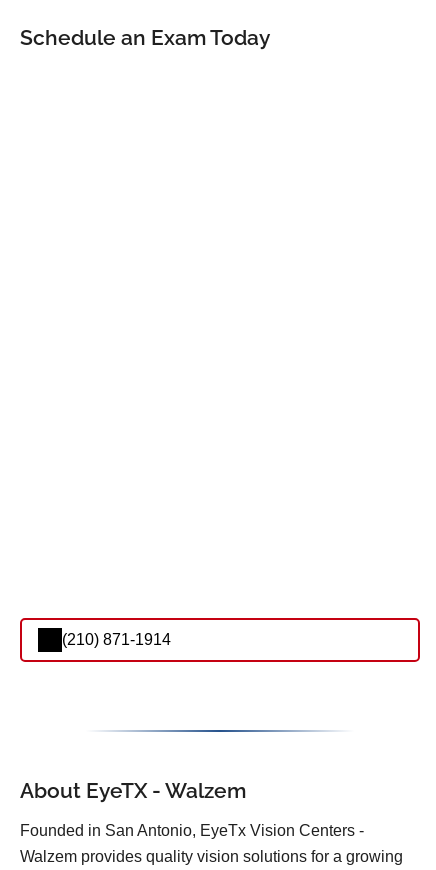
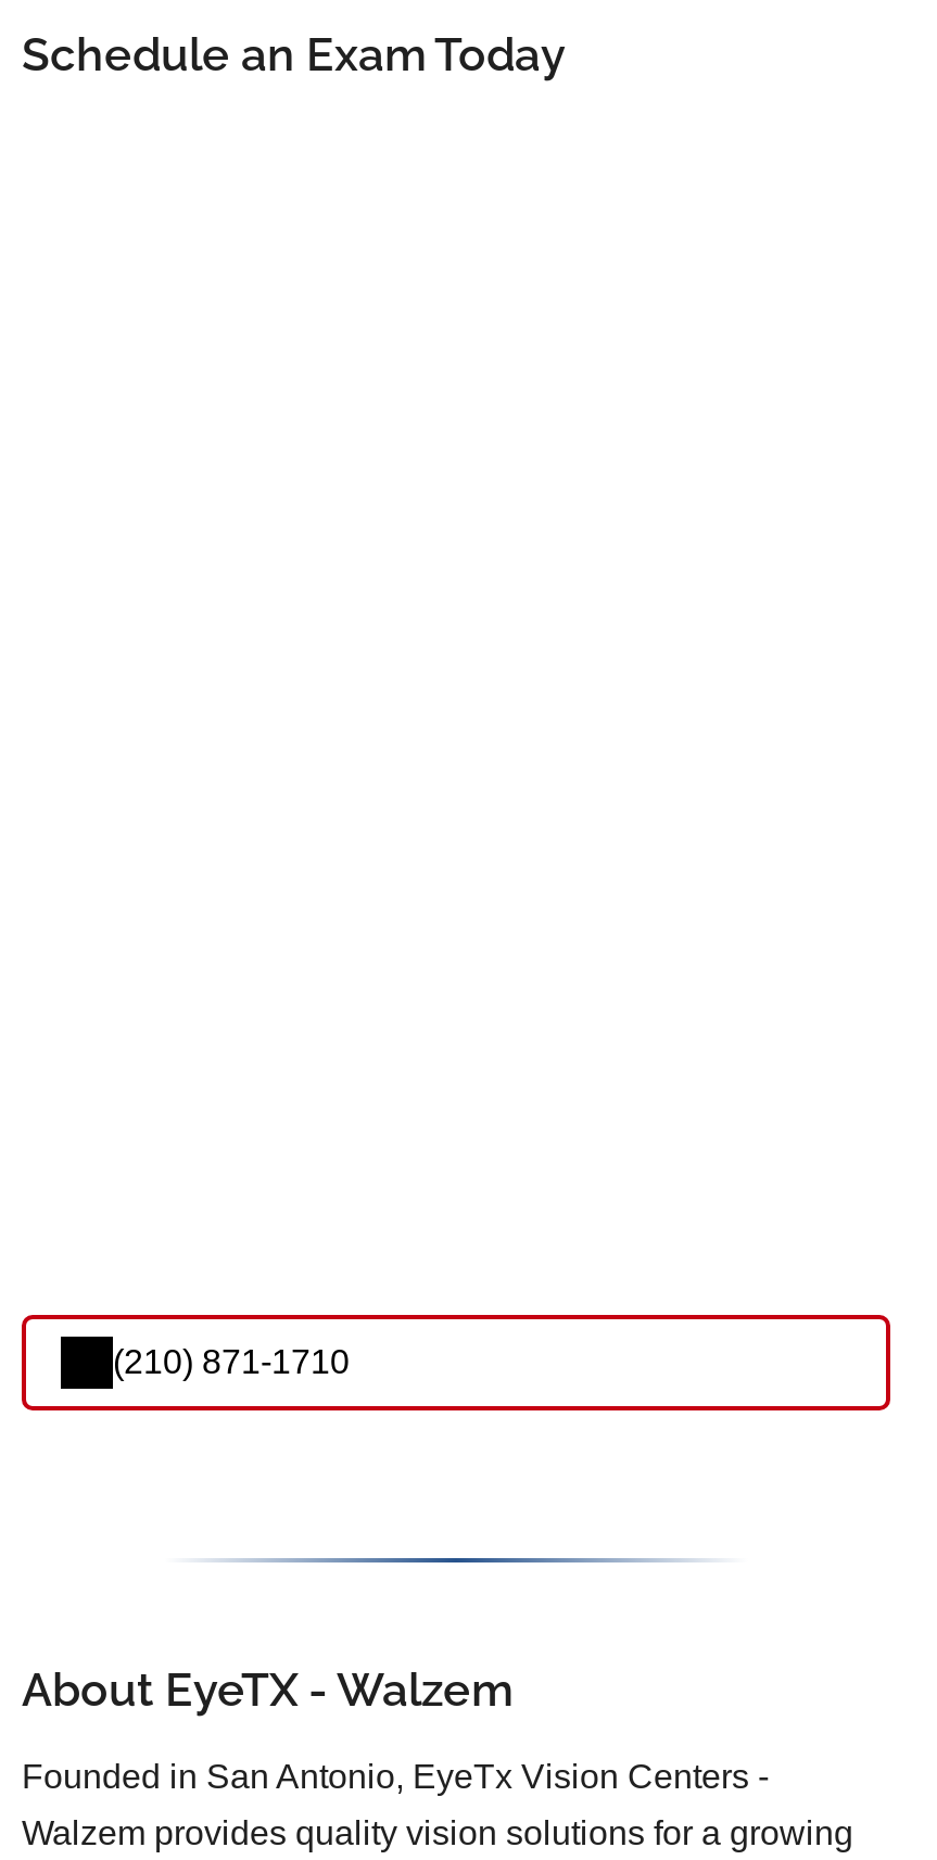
- (210) 871-1914
+ (210) 871-1710
